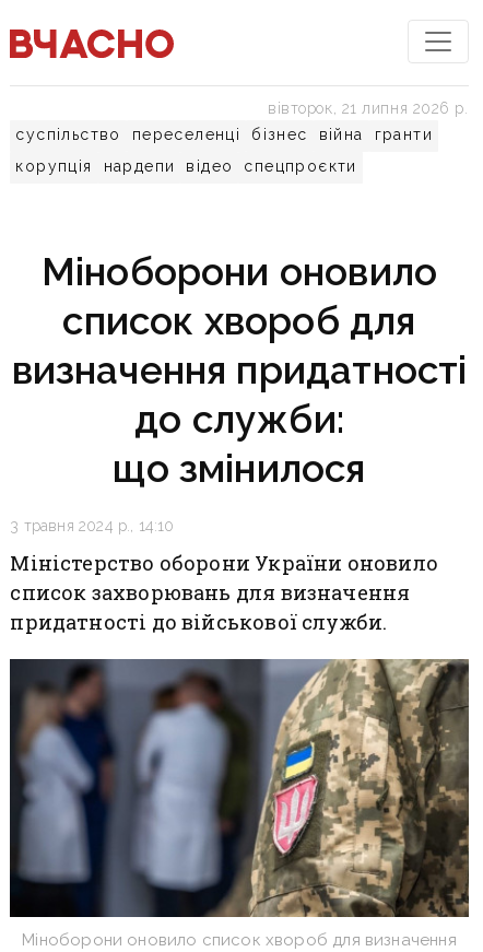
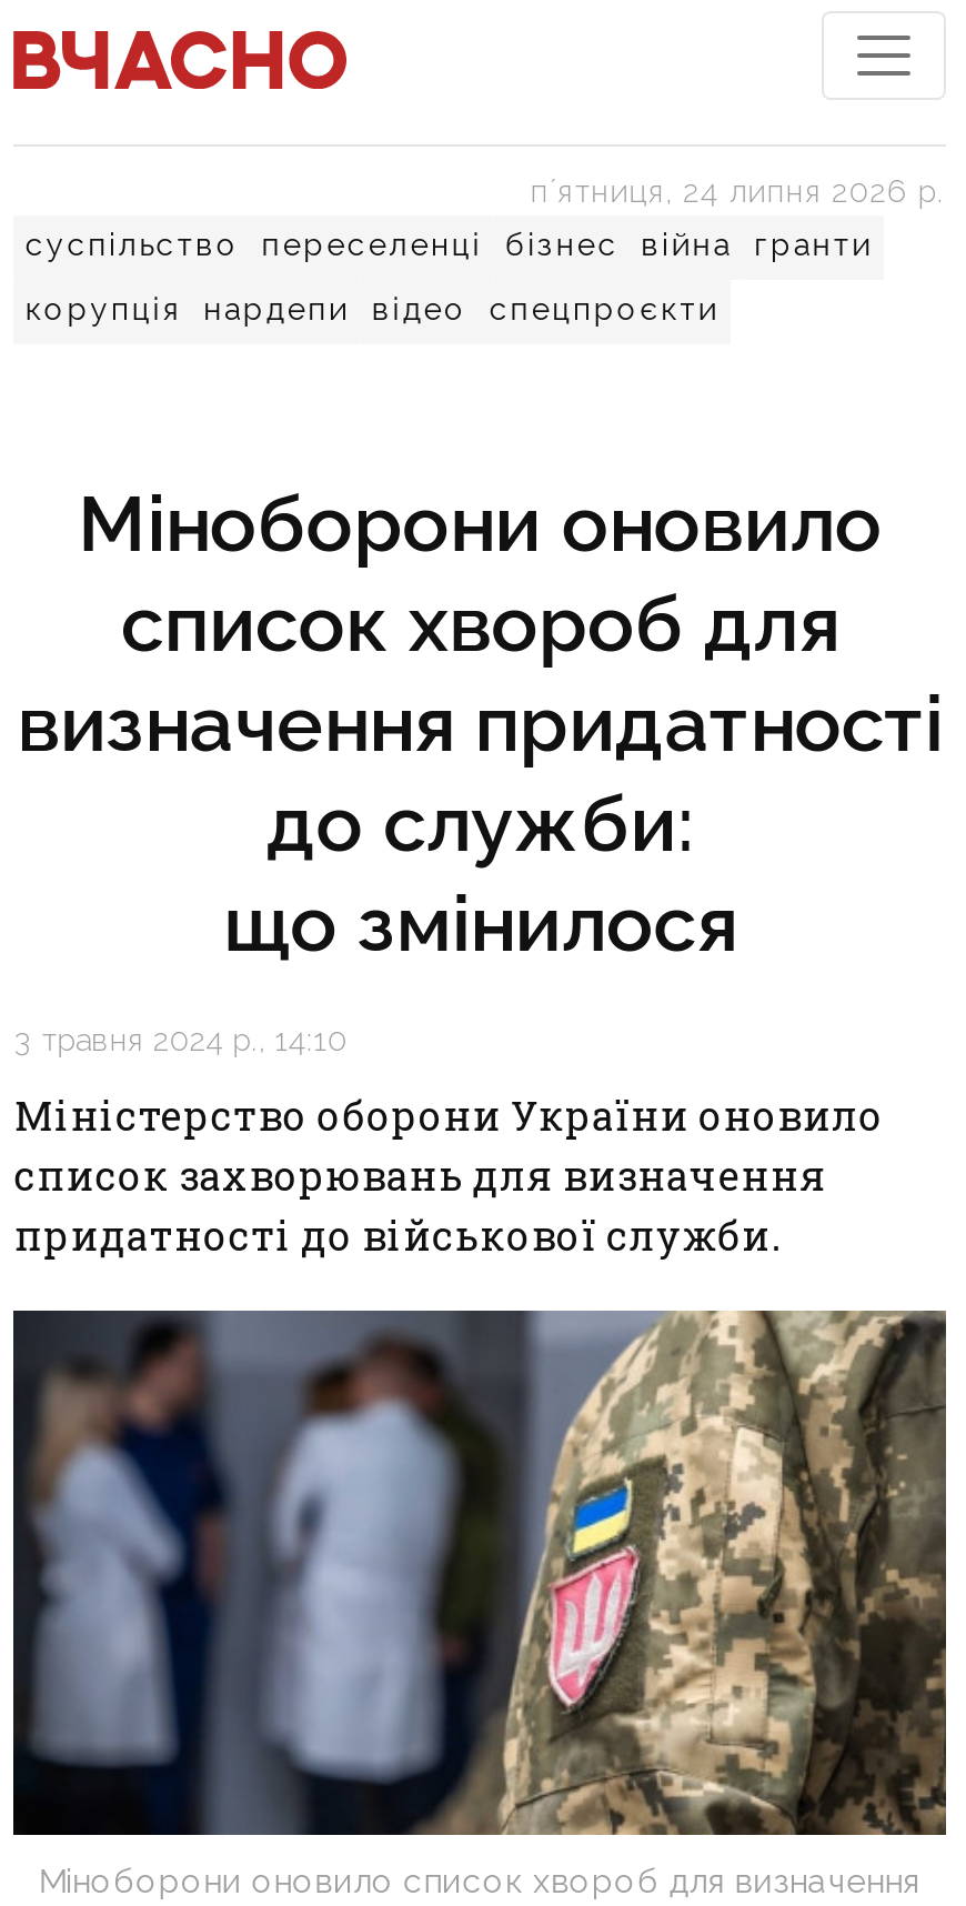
- вівторок, 21 липня 2026 р.
+ пʼятниця, 24 липня 2026 р.
